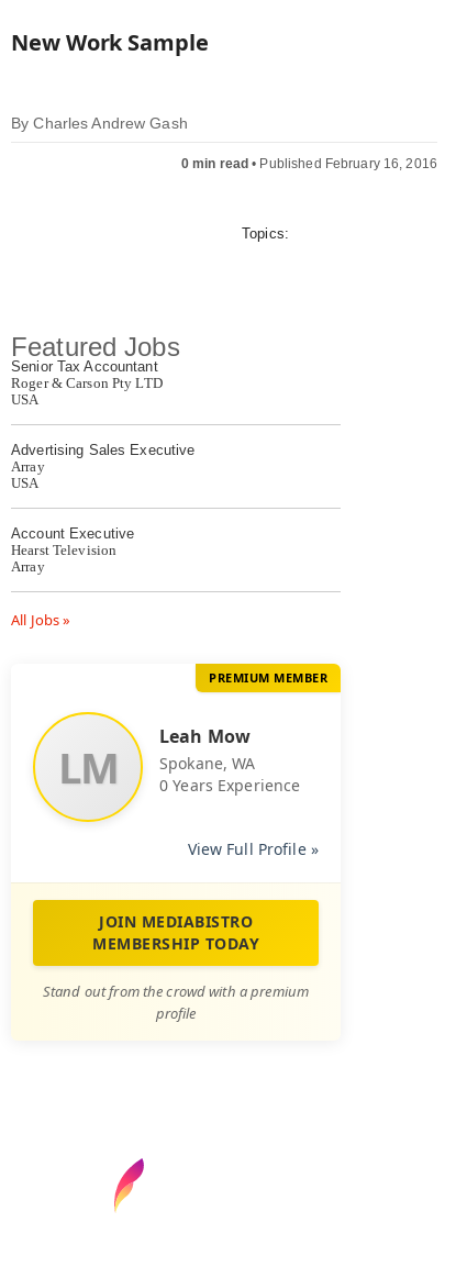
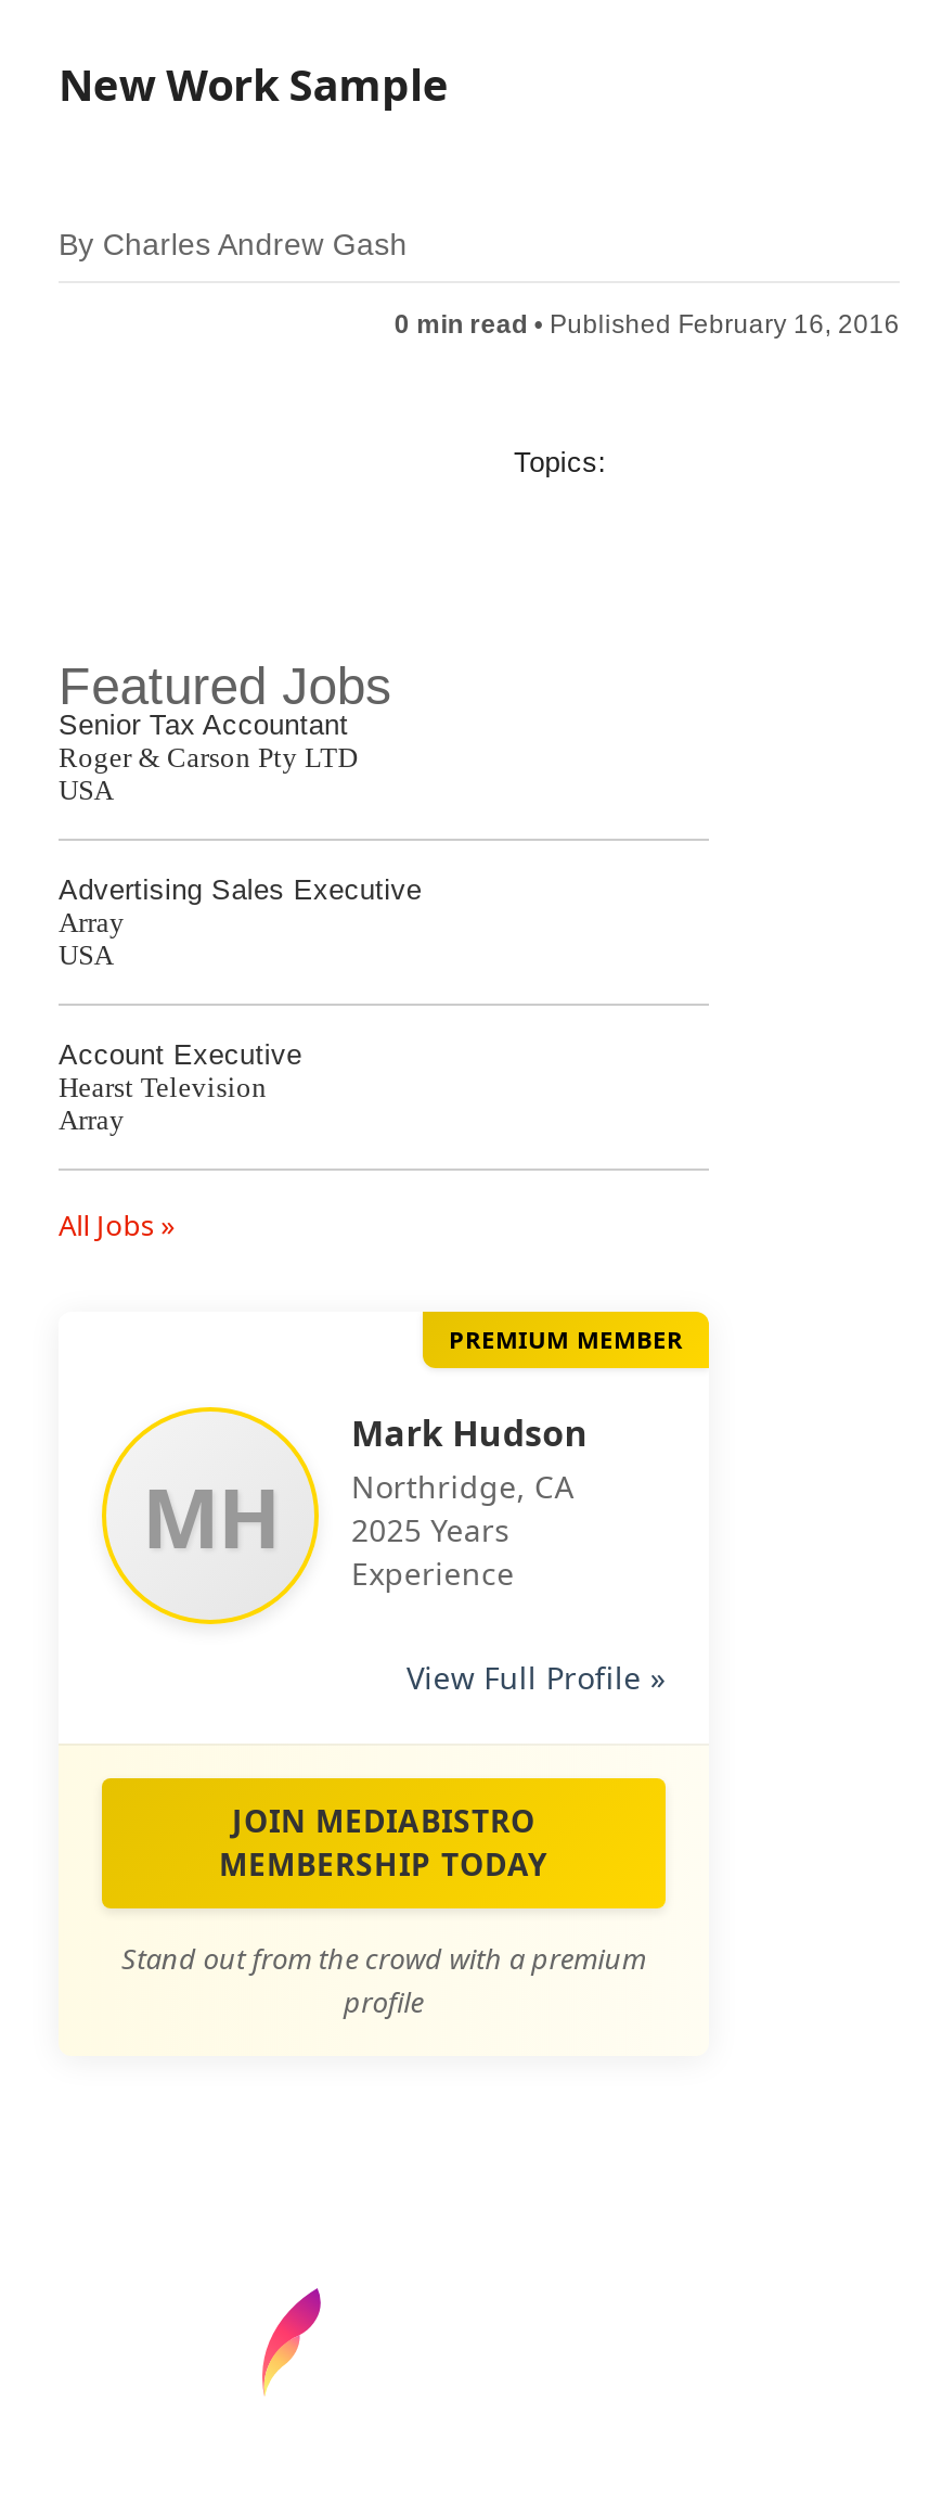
- Leah Mow
- Spokane, WA
- 0 Years Experience
+ Mark Hudson
+ Northridge, CA
+ 2025 Years
+ Experience

- LM
+ MH
